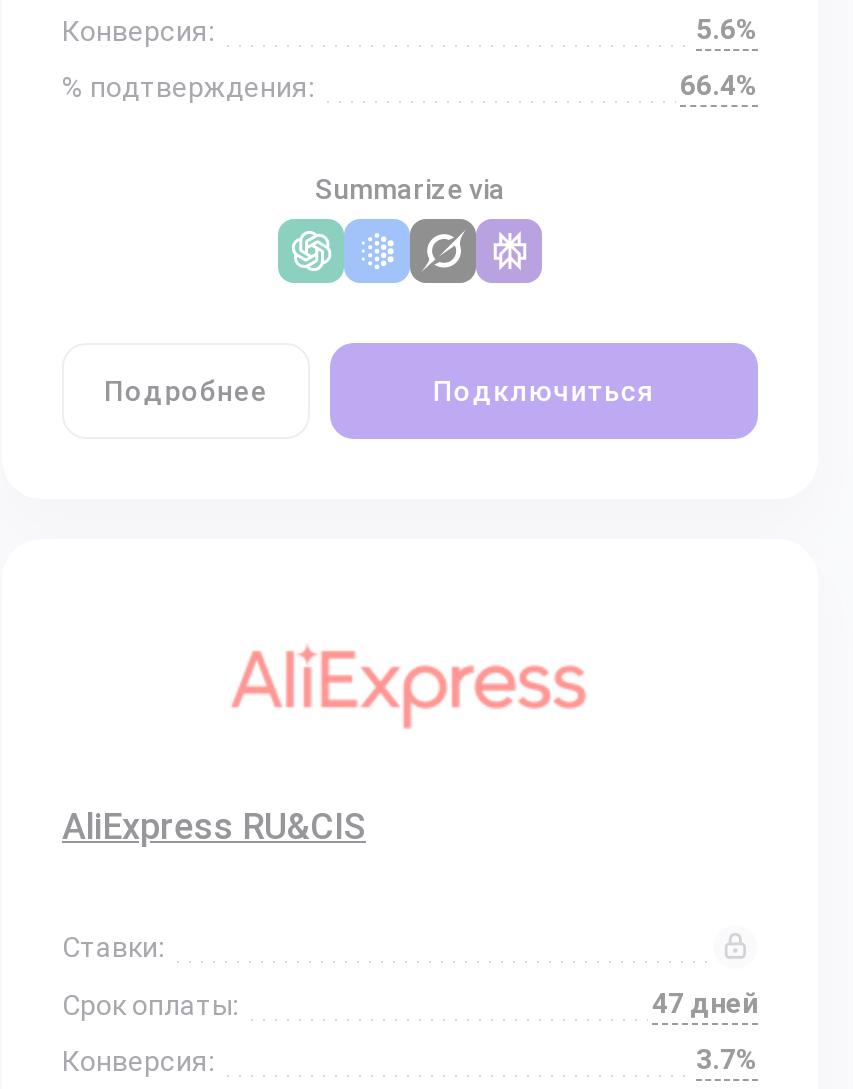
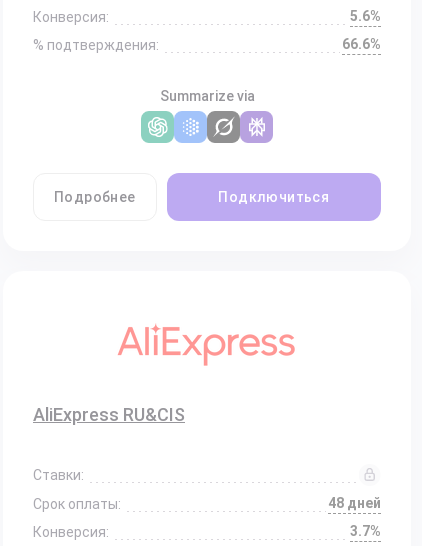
- 66.4%
+ 66.6%

- 47 дней
+ 48 дней
